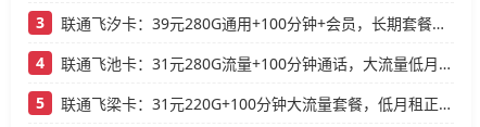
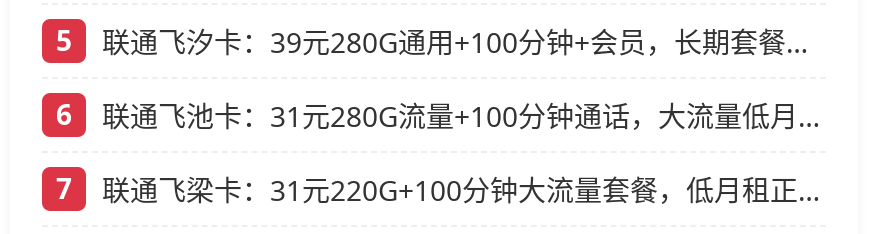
- 3
+ 5

- 4
+ 6

- 5
+ 7
